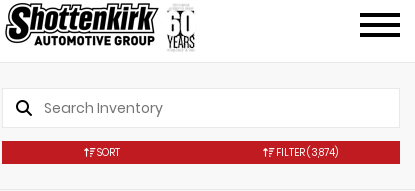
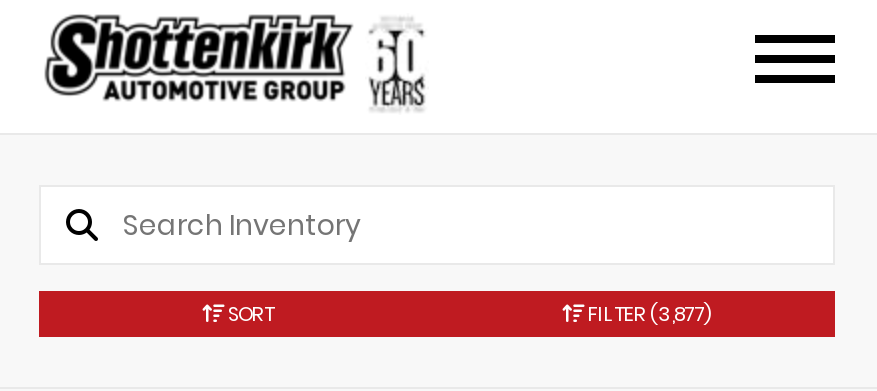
- FILTER (3,874)
+ FILTER (3,877)
